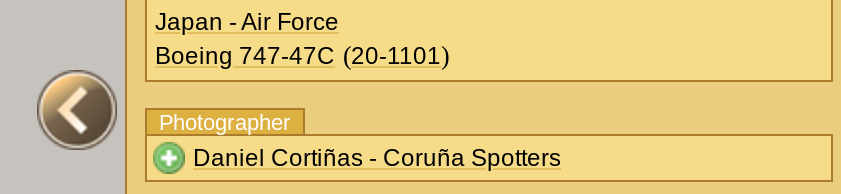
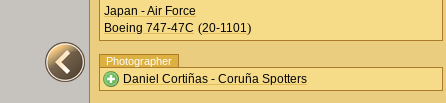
- [image]
+ [image]
